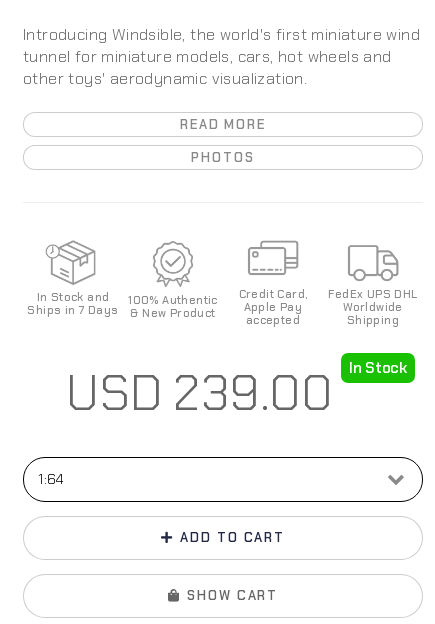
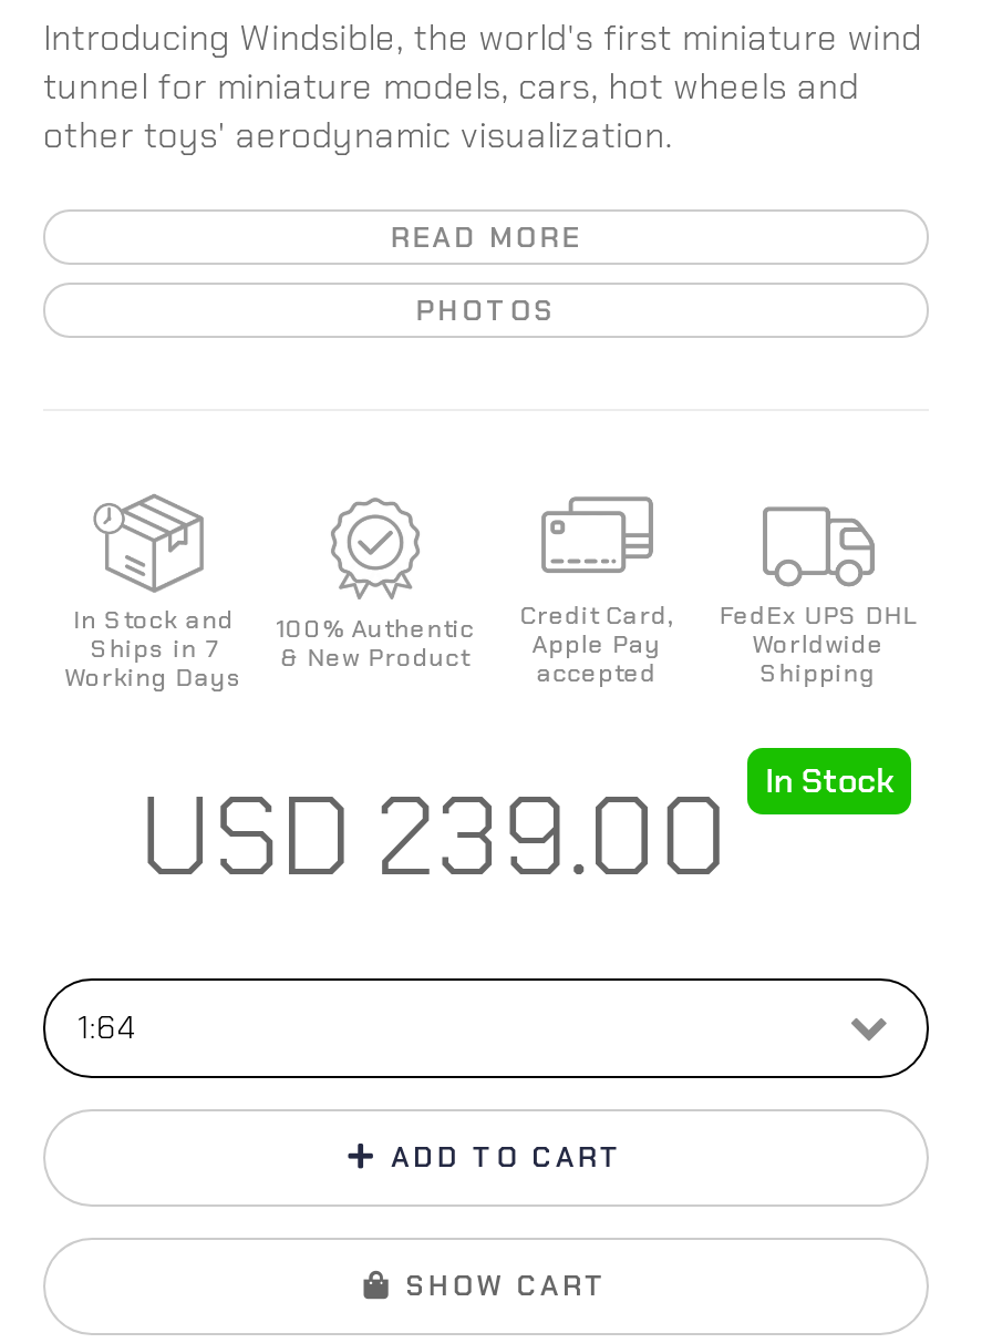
- Ships in 7 Days
+ Ships in 7
+ Working Days
